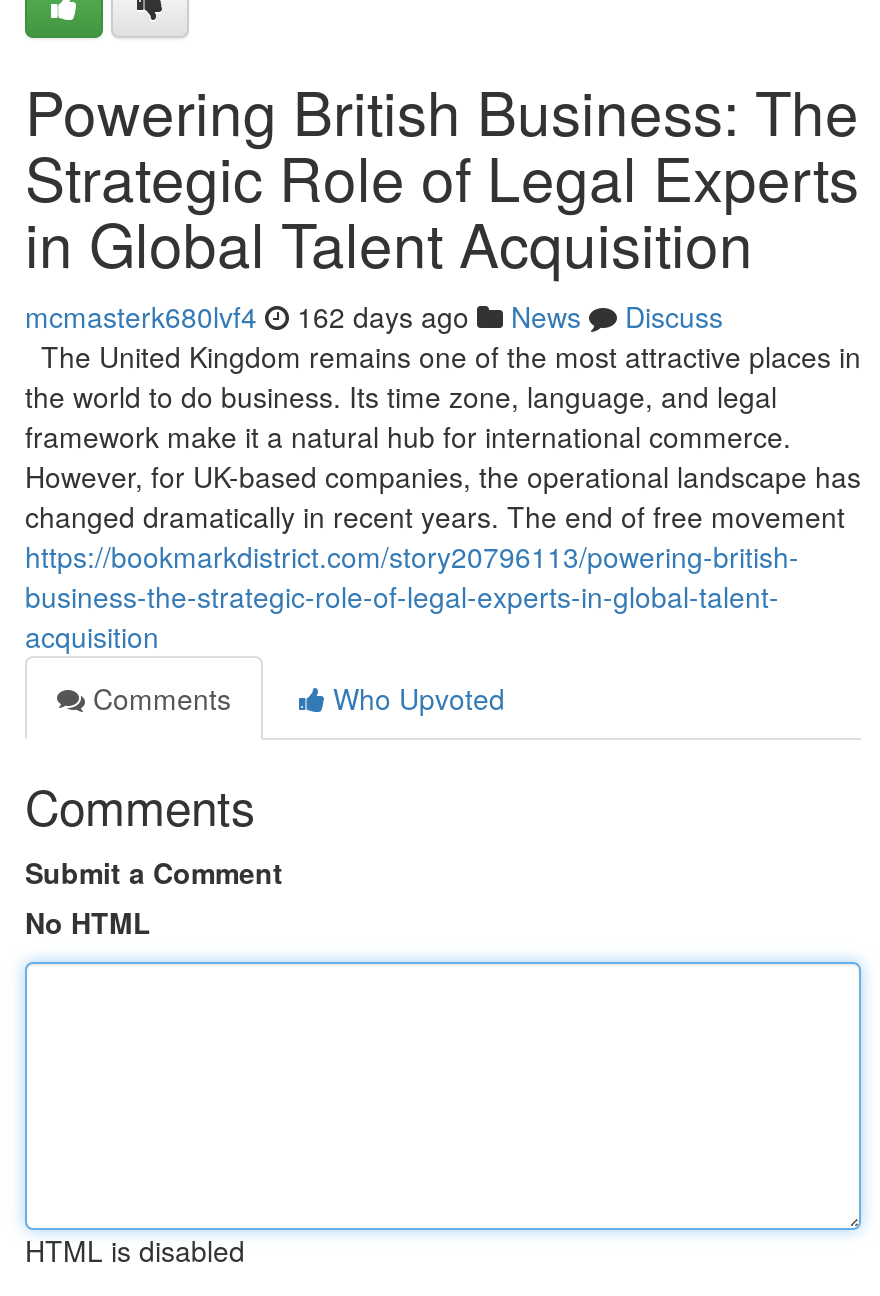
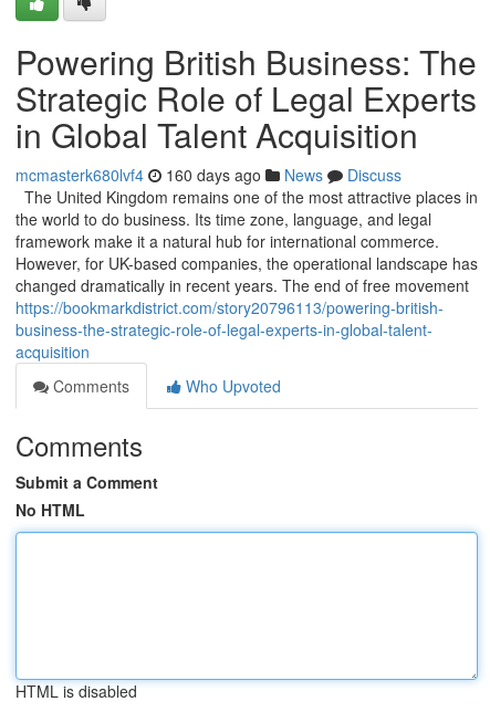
- mcmasterk680lvf4 162 days ago News Discuss
+ mcmasterk680lvf4 160 days ago News Discuss
